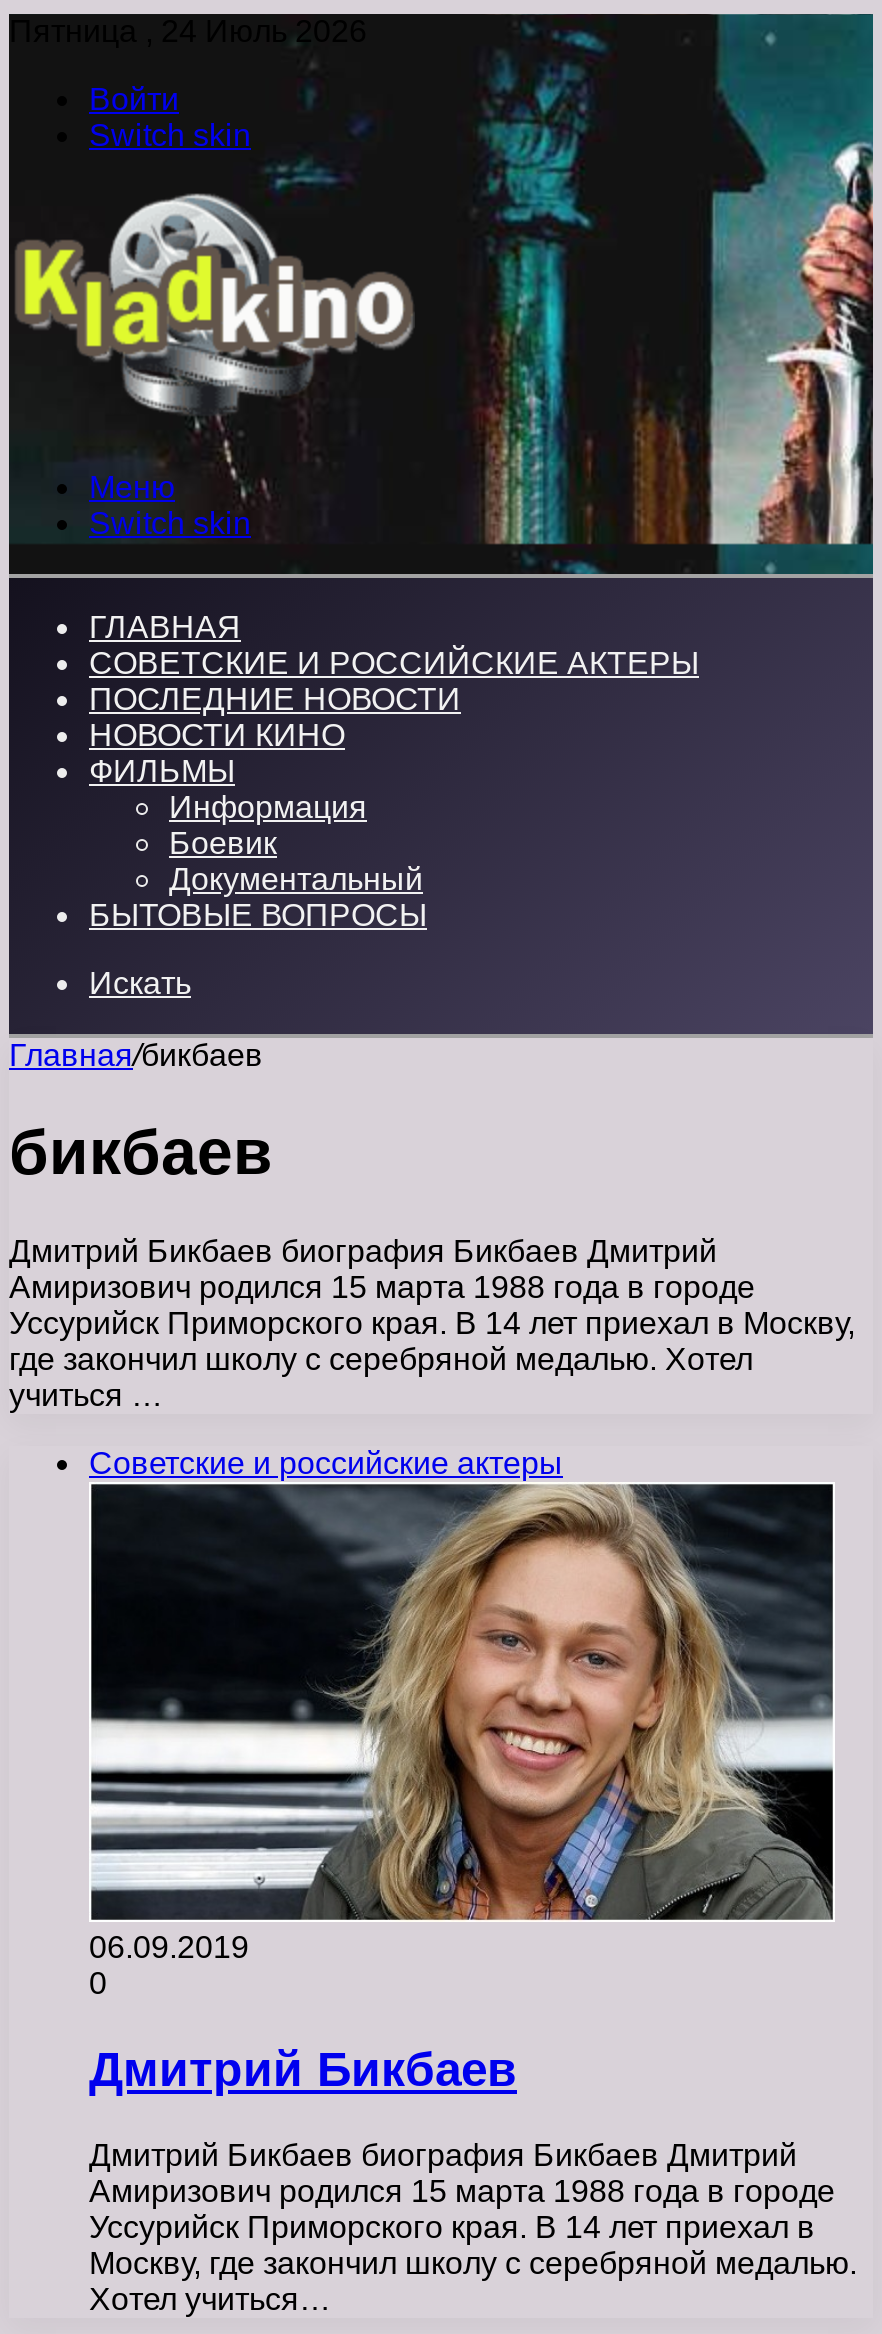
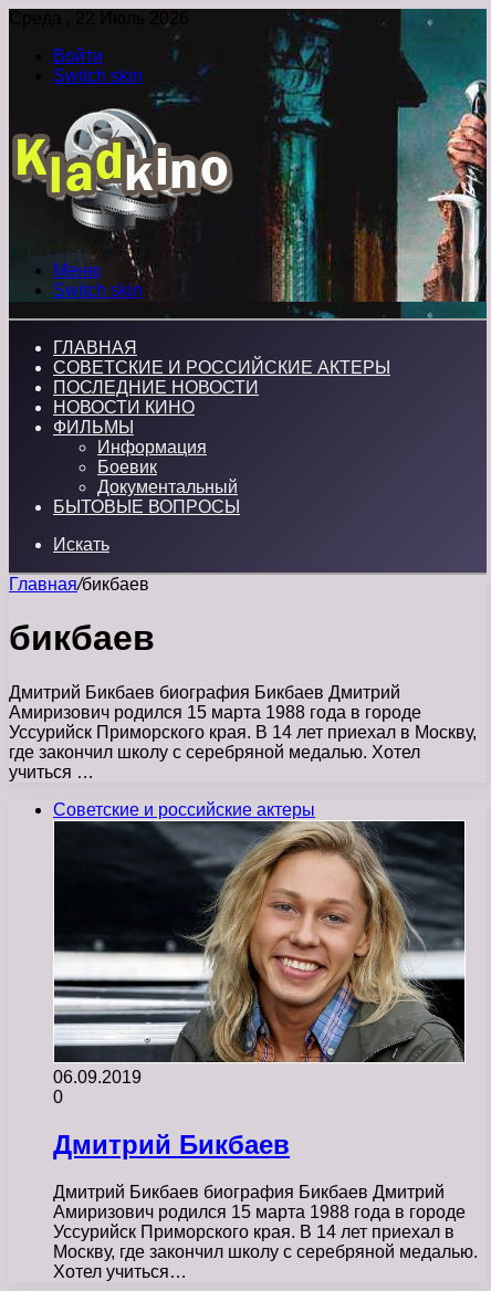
- Пятница , 24 Июль 2026
+ Среда , 22 Июль 2026
